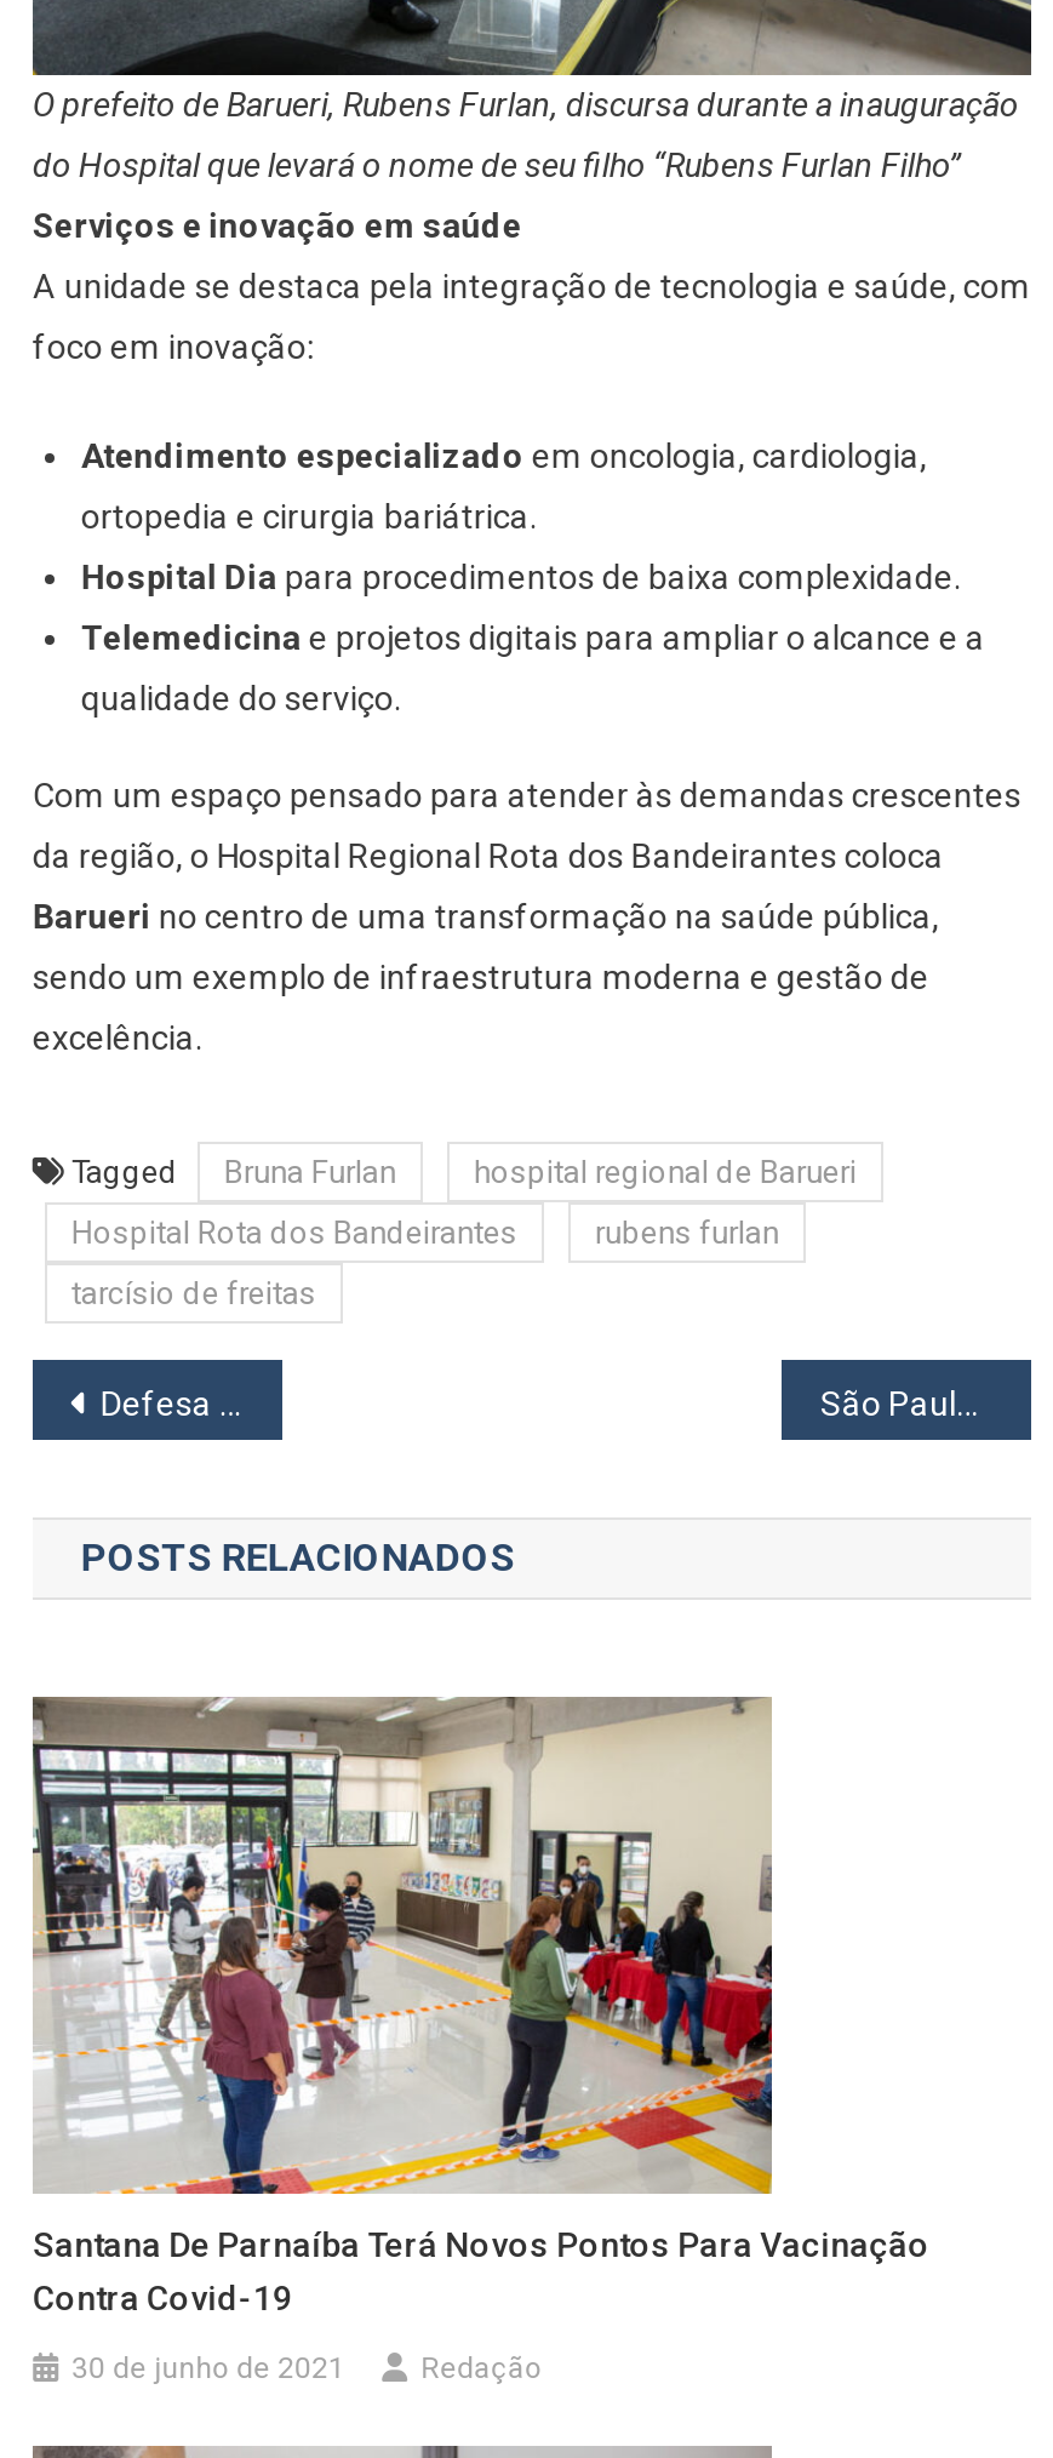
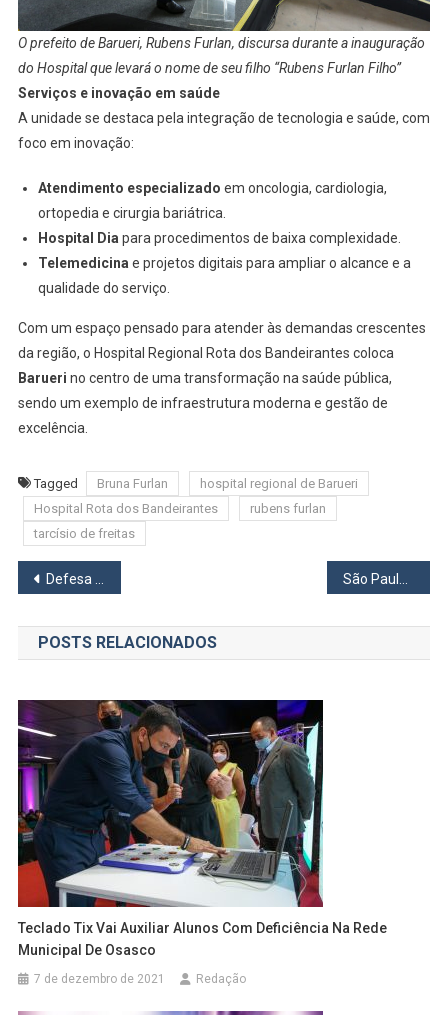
- [image]
- Santana De Parnaíba Terá Novos Pontos Para Vacinação
- Contra Covid-19
+ [image]
+ Teclado Tix Vai Auxiliar Alunos Com Deficiência Na Rede
+ Municipal De Osasco

- 30 de junho de 2021
+ 7 de dezembro de 2021
